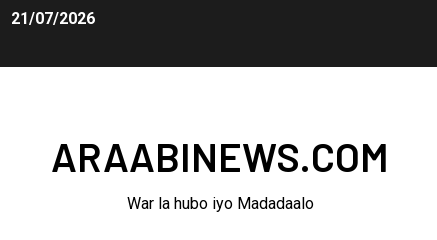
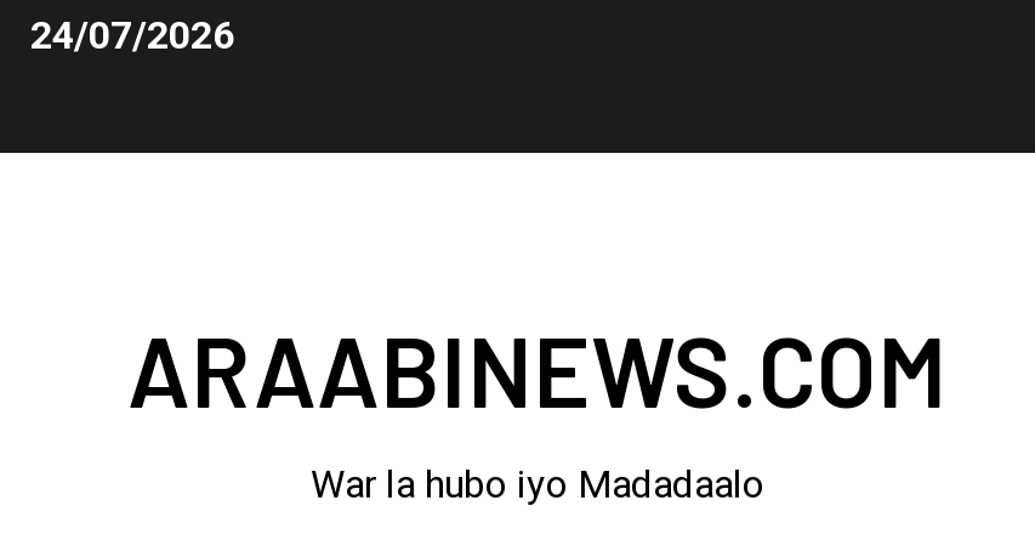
- 21/07/2026
+ 24/07/2026
